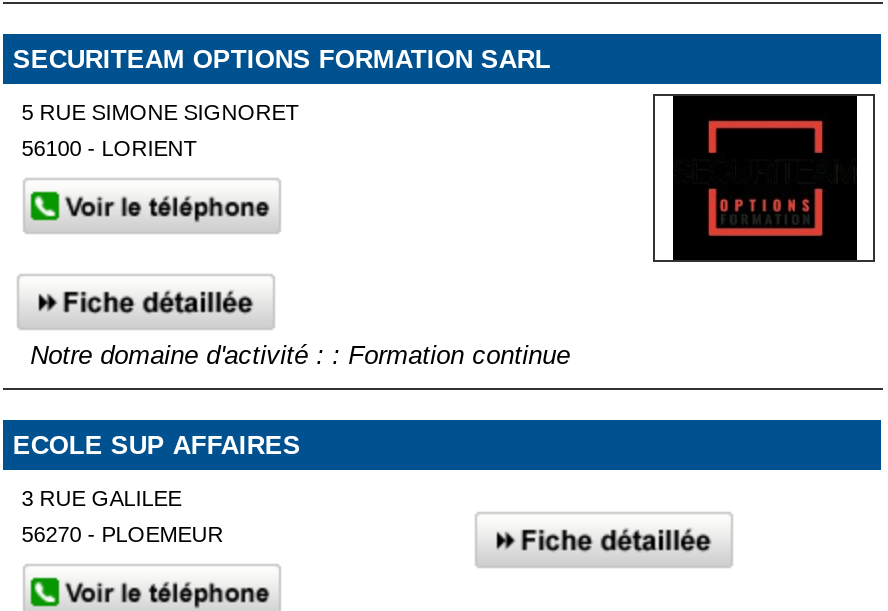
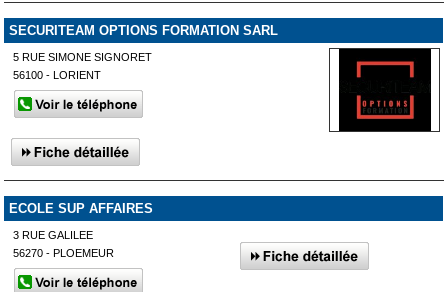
- Notre domaine d'activité : : Formation continue
